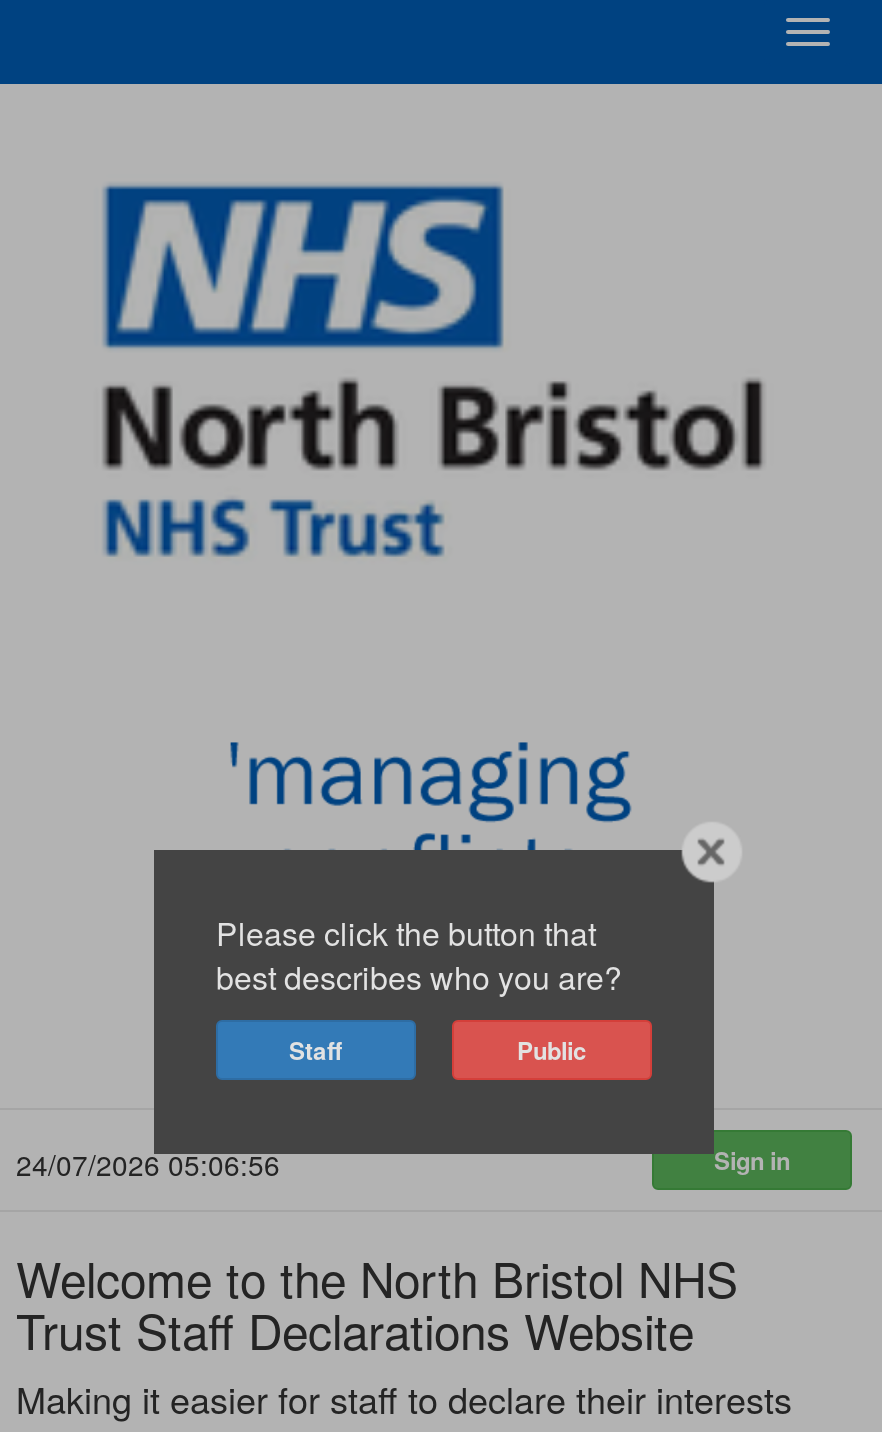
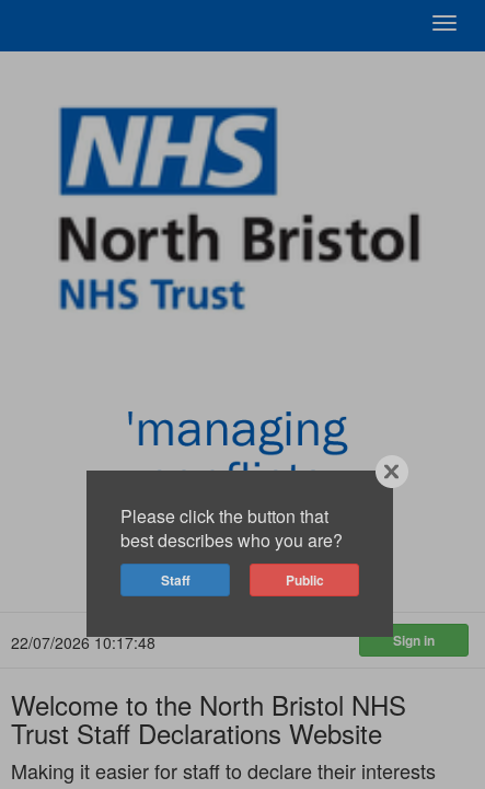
- 24/07/2026 05:06:56
+ 22/07/2026 10:17:48
